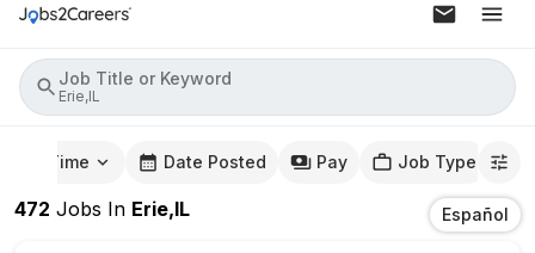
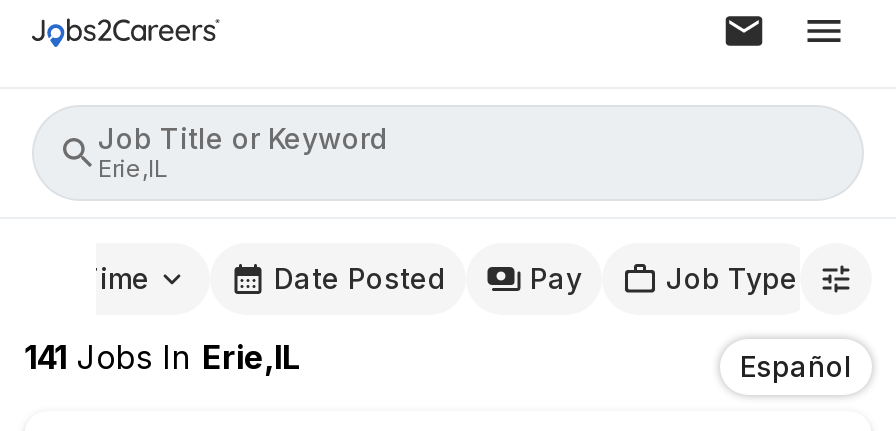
- 472 Jobs In Erie,IL
+ 141 Jobs In Erie,IL
